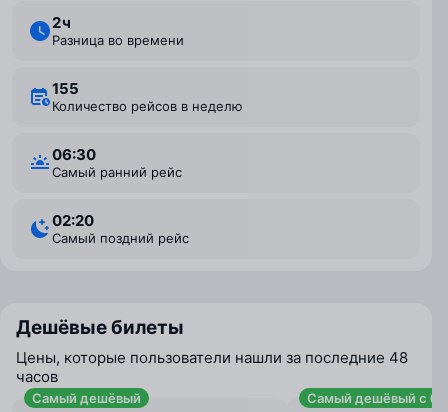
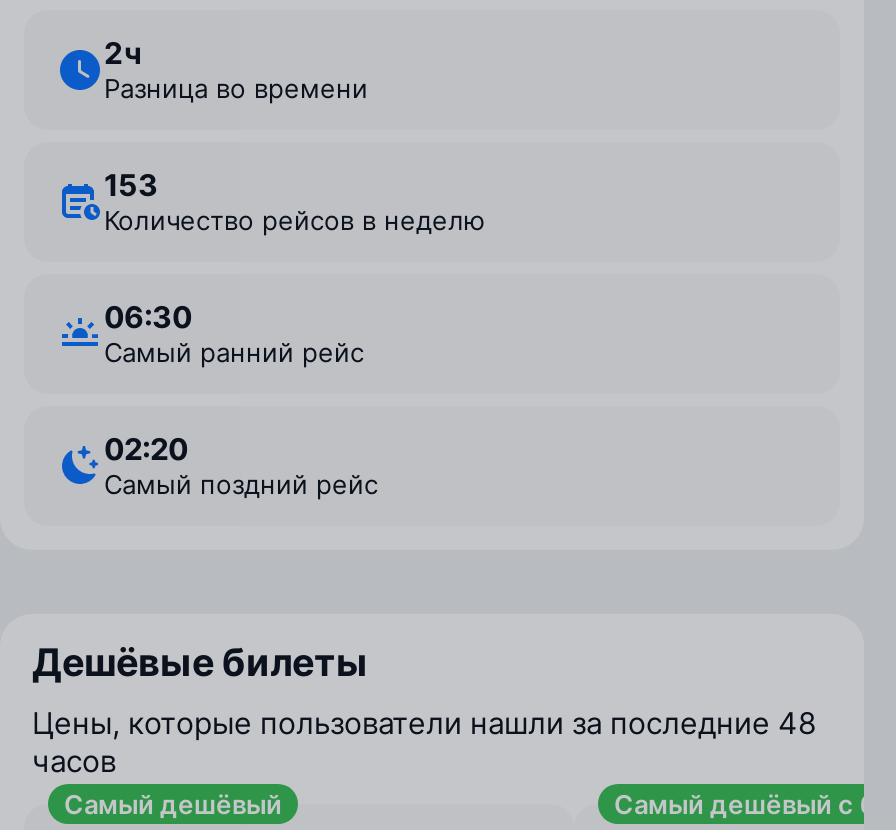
- 155
+ 153
